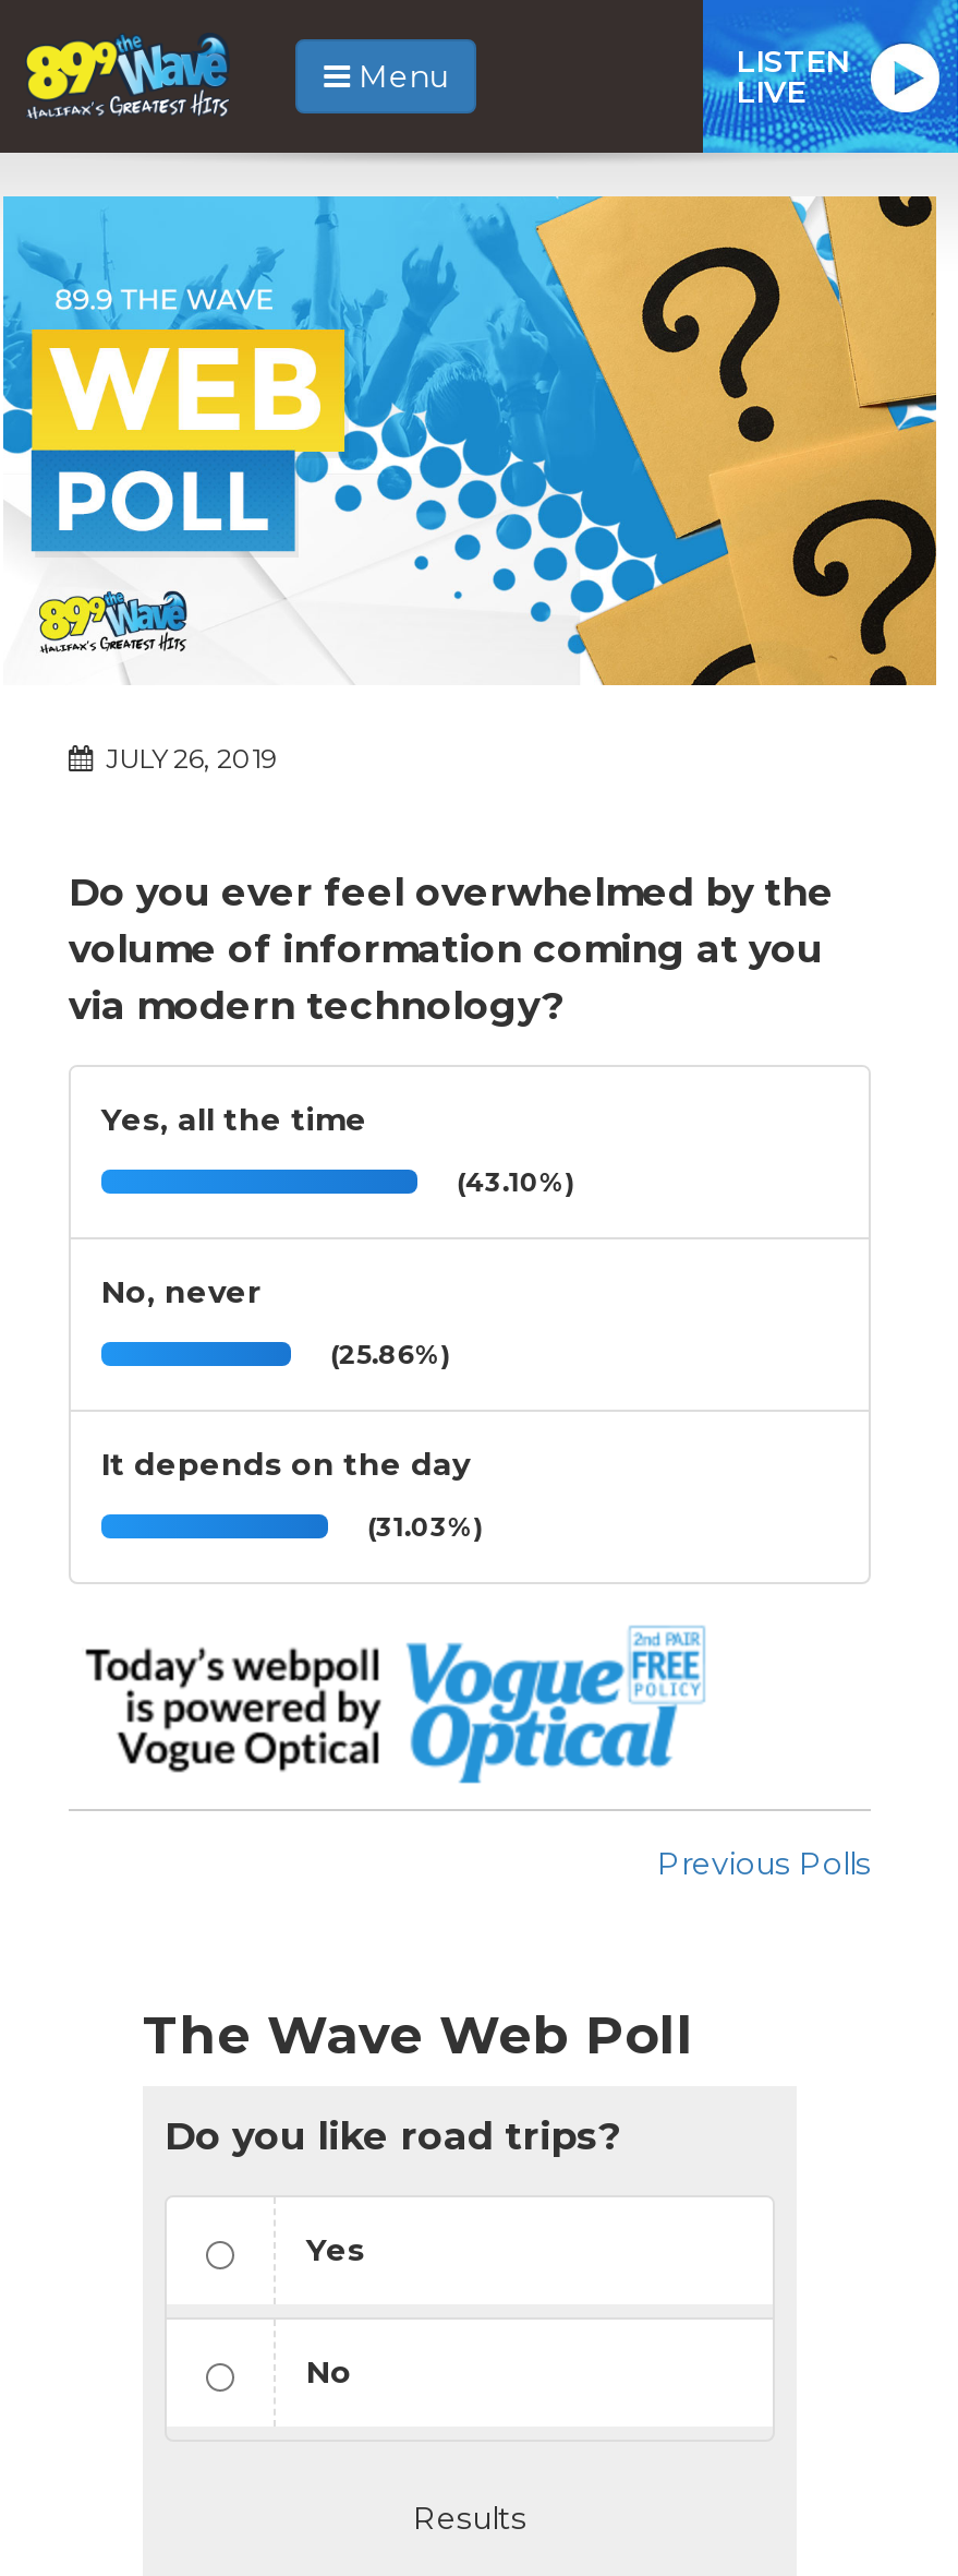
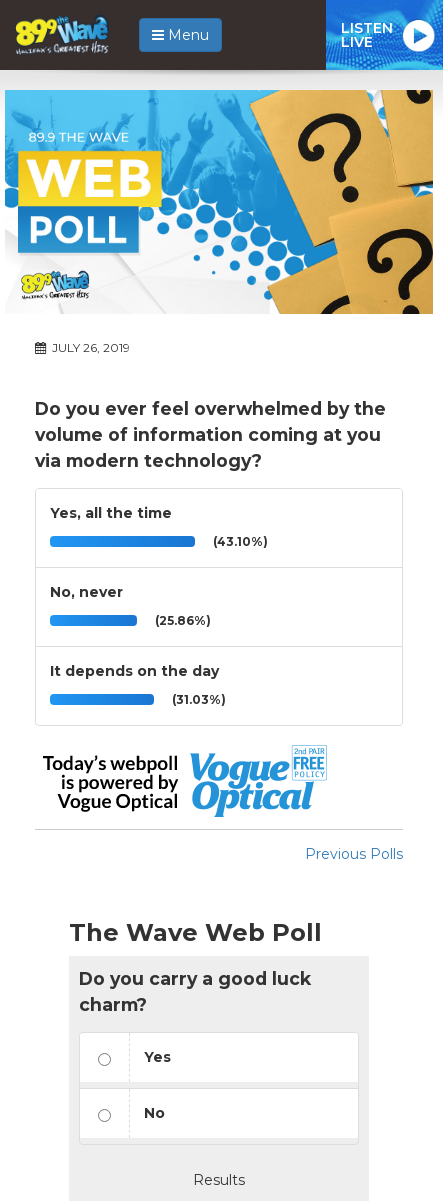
- Do you like road trips?
+ Do you carry a good luck
+ charm?
